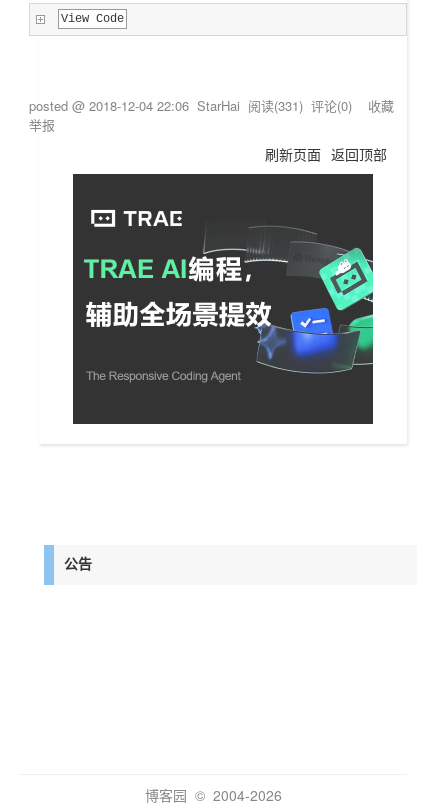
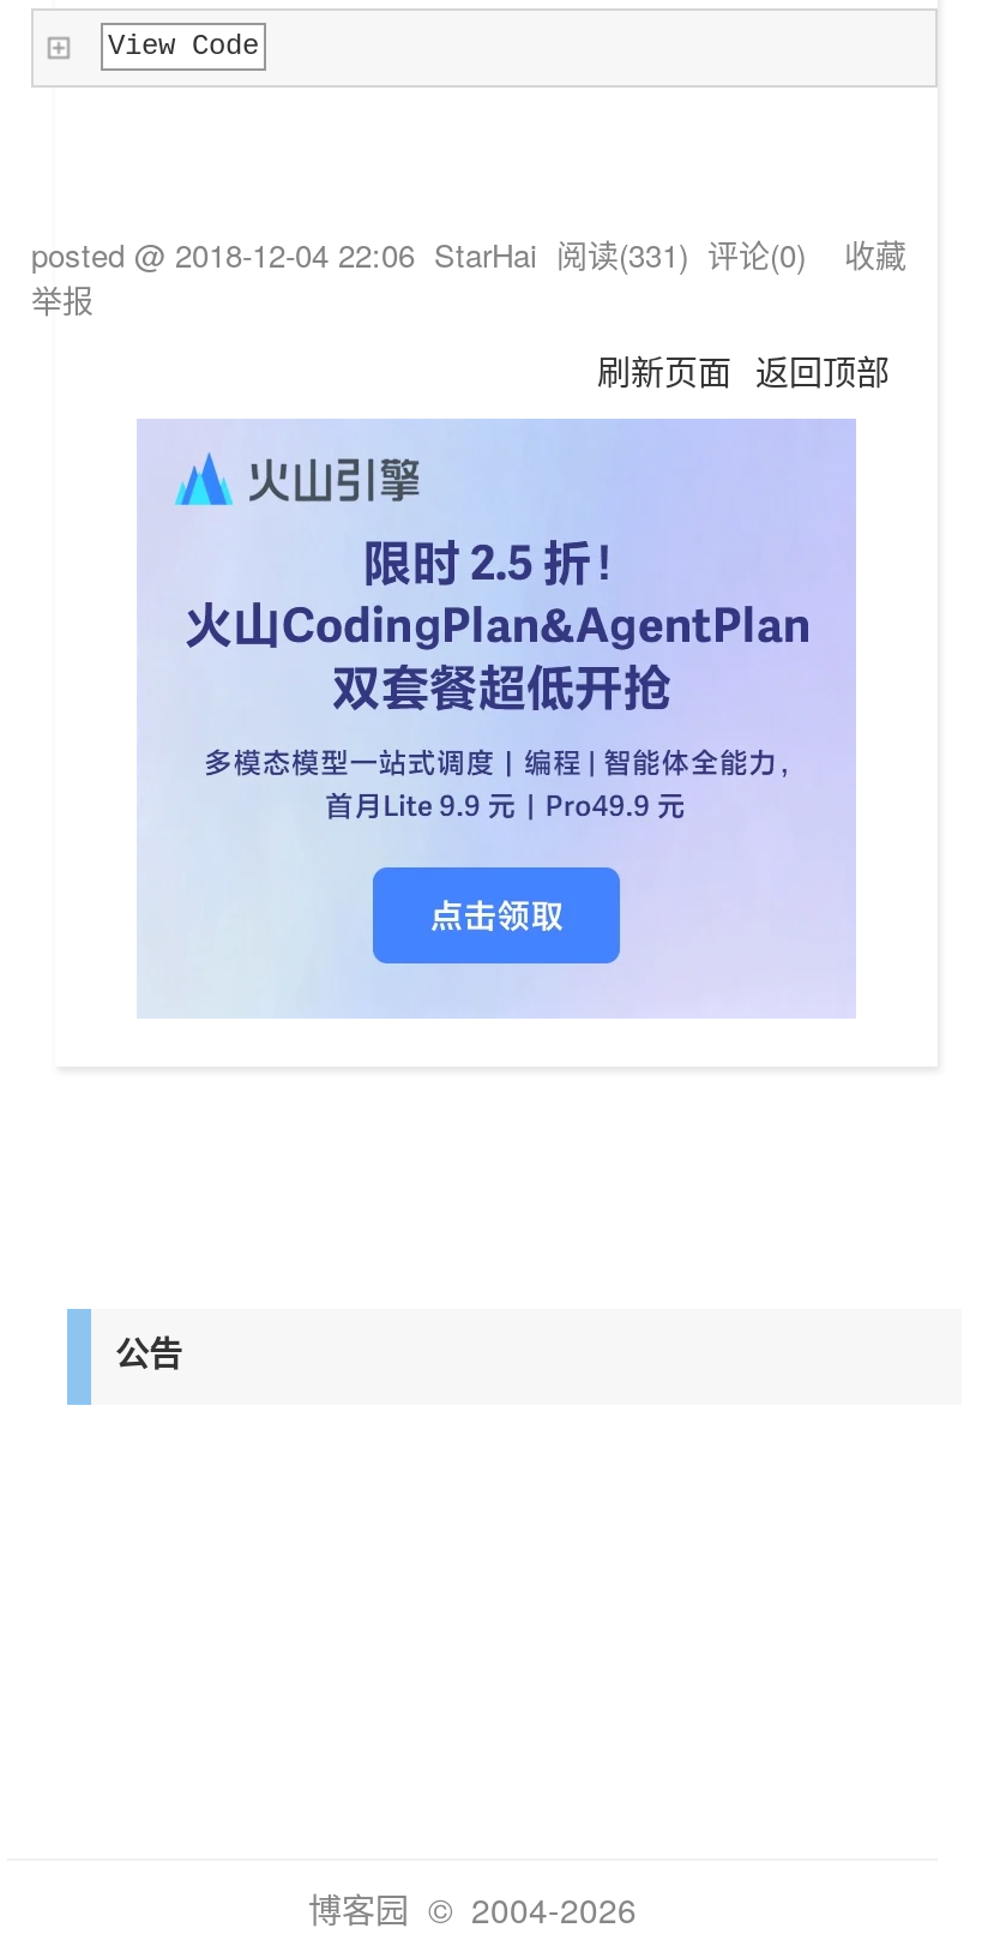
- [image]
+ [image]
